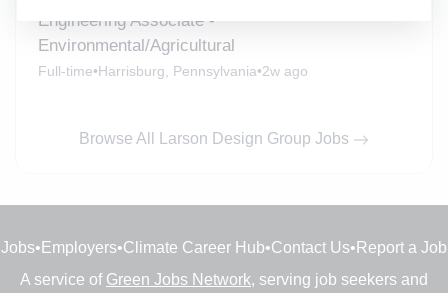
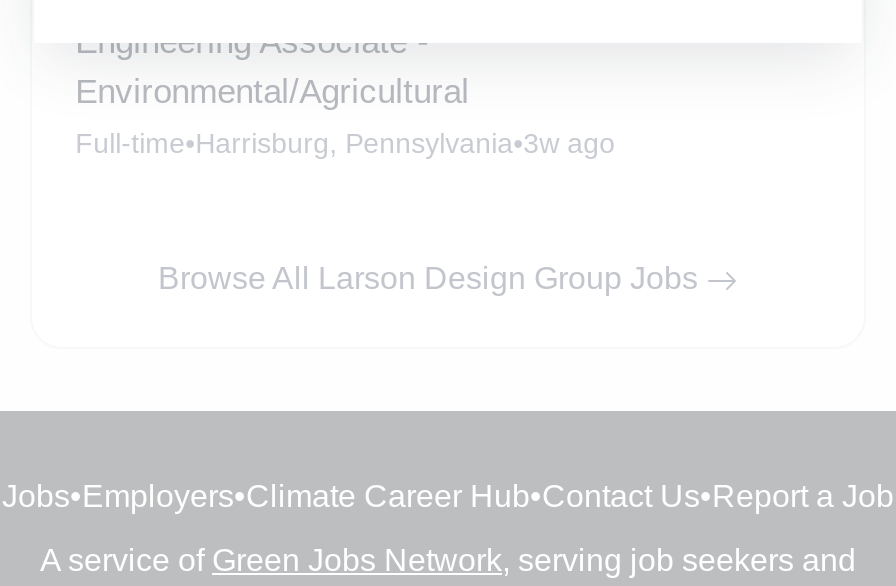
- Full-time•Harrisburg, Pennsylvania•2w ago
+ Full-time•Harrisburg, Pennsylvania•3w ago
